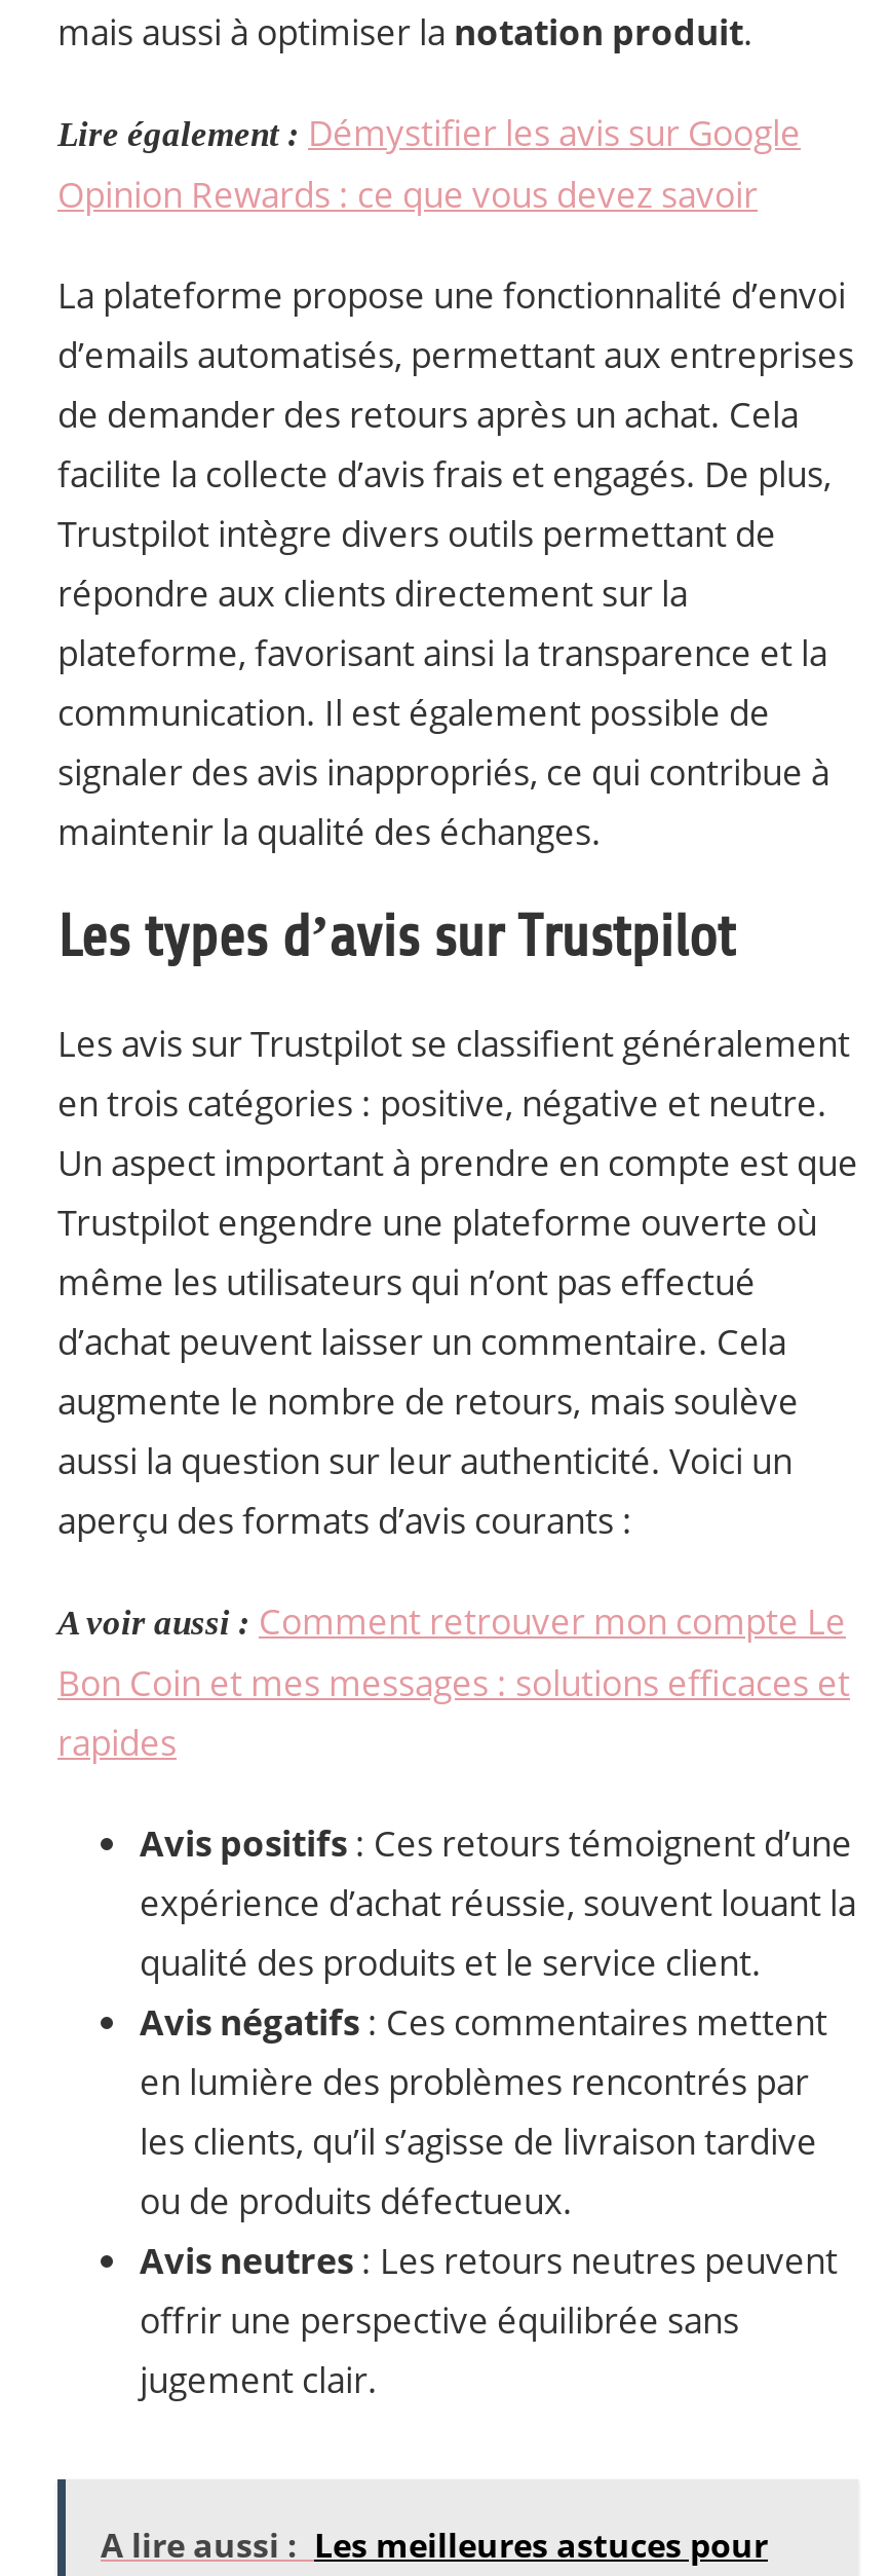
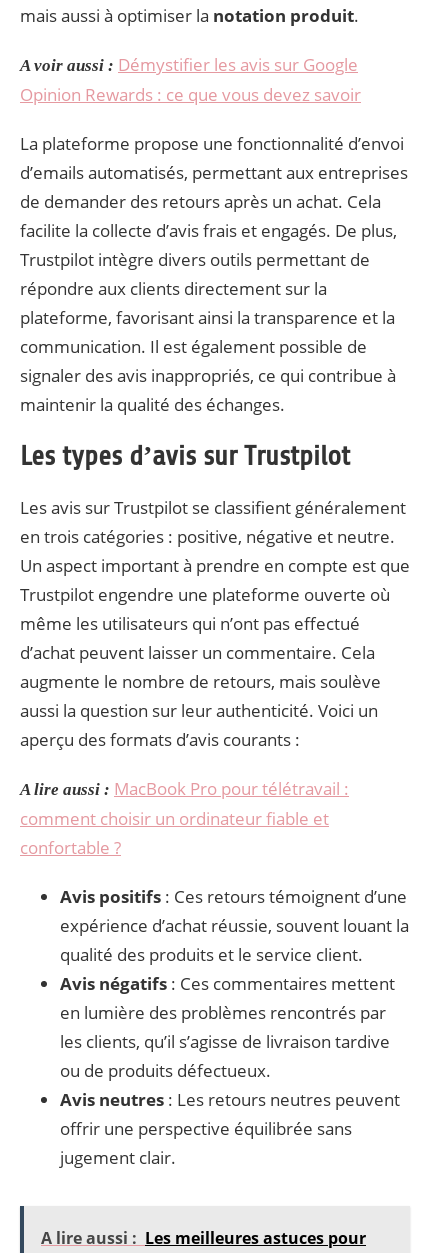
- Lire également : Démystifier les avis sur Google
+ A voir aussi : Démystifier les avis sur Google

- A voir aussi : Comment retrouver mon compte Le
- Bon Coin et mes messages : solutions efficaces et
- rapides
+ A lire aussi : MacBook Pro pour télétravail :
+ comment choisir un ordinateur fiable et
+ confortable ?
